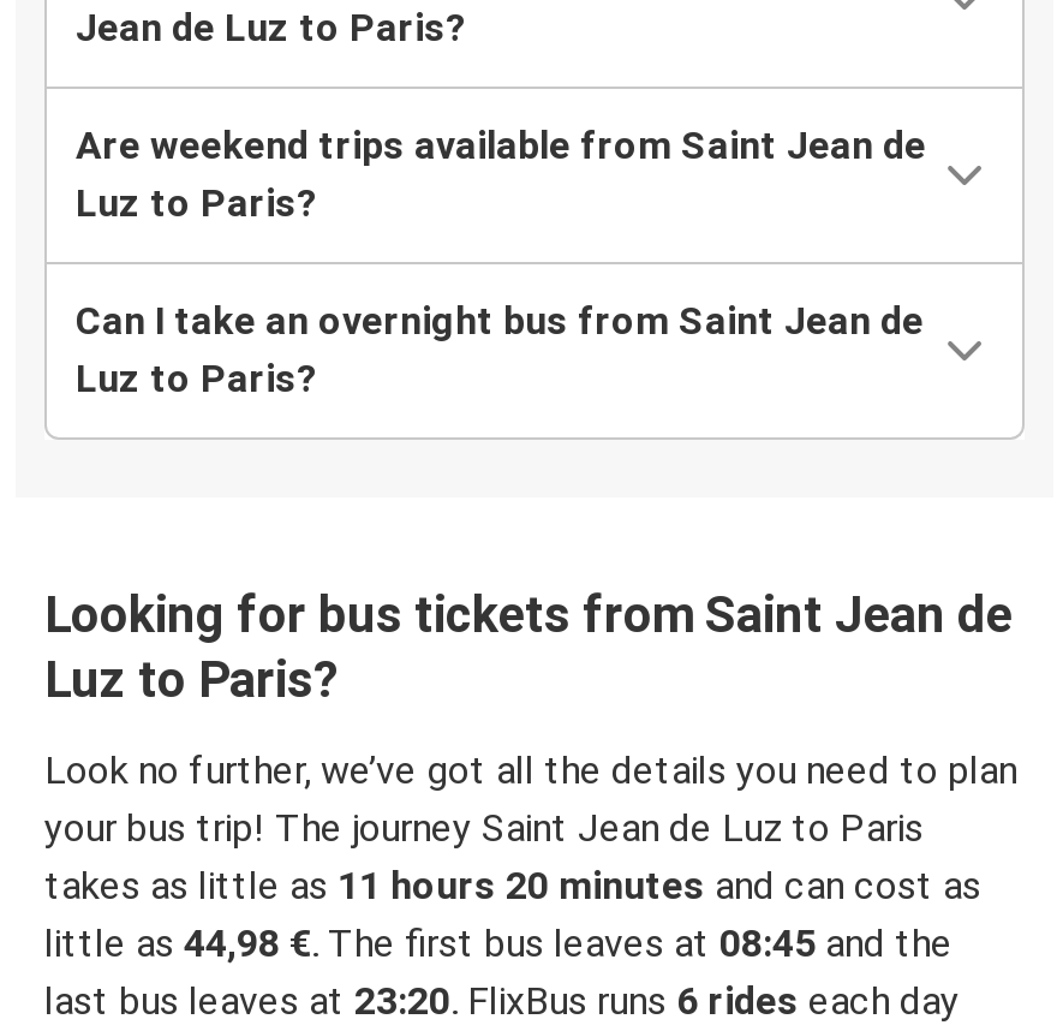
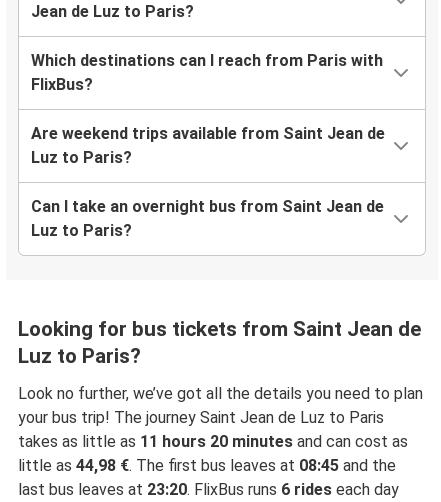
+ Which destinations can I reach from Paris with
+ FlixBus?
